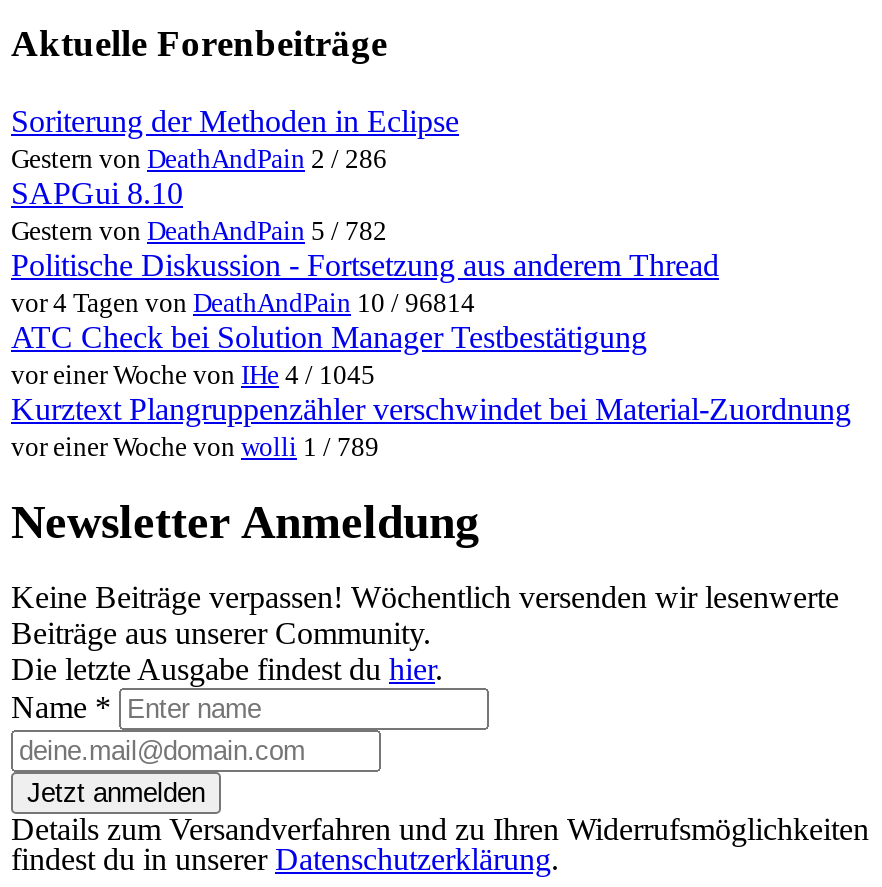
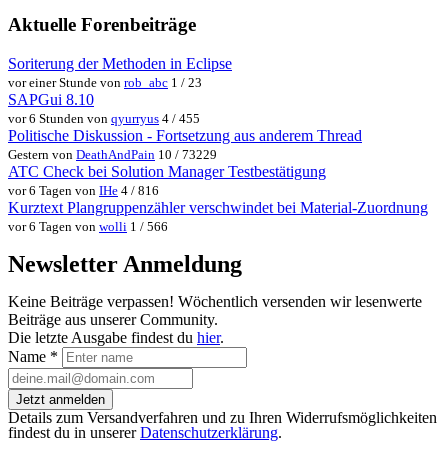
- Gestern von DeathAndPain 2 / 286
+ vor einer Stunde von rob_abc 1 / 23

- Gestern von DeathAndPain 5 / 782
+ vor 6 Stunden von qyurryus 4 / 455

- vor 4 Tagen von DeathAndPain 10 / 96814
+ Gestern von DeathAndPain 10 / 73229

- vor einer Woche von IHe 4 / 1045
+ vor 6 Tagen von IHe 4 / 816

- vor einer Woche von wolli 1 / 789
+ vor 6 Tagen von wolli 1 / 566
